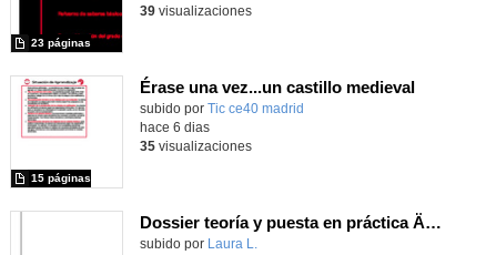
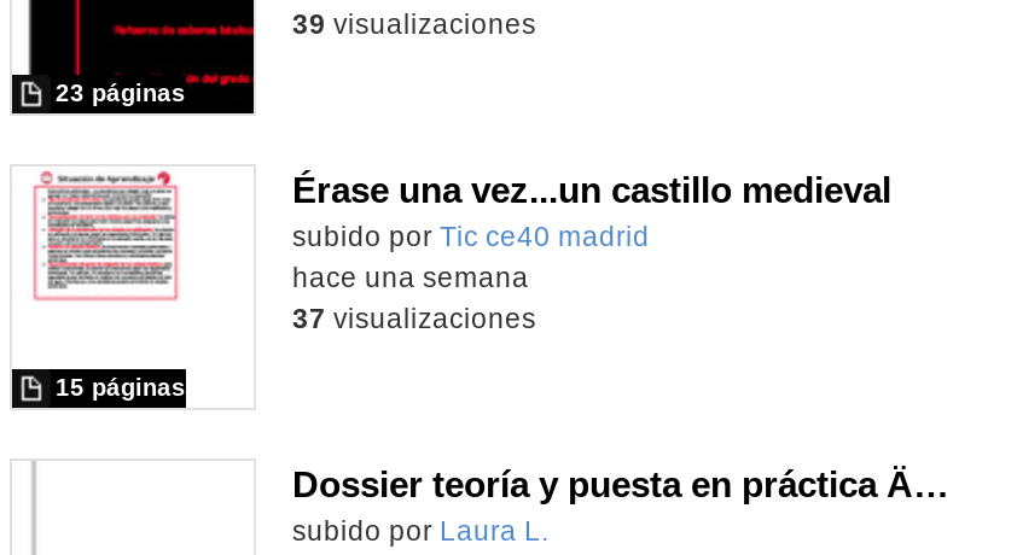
- hace 6 dias
+ hace una semana

- 35 visualizaciones
+ 37 visualizaciones
